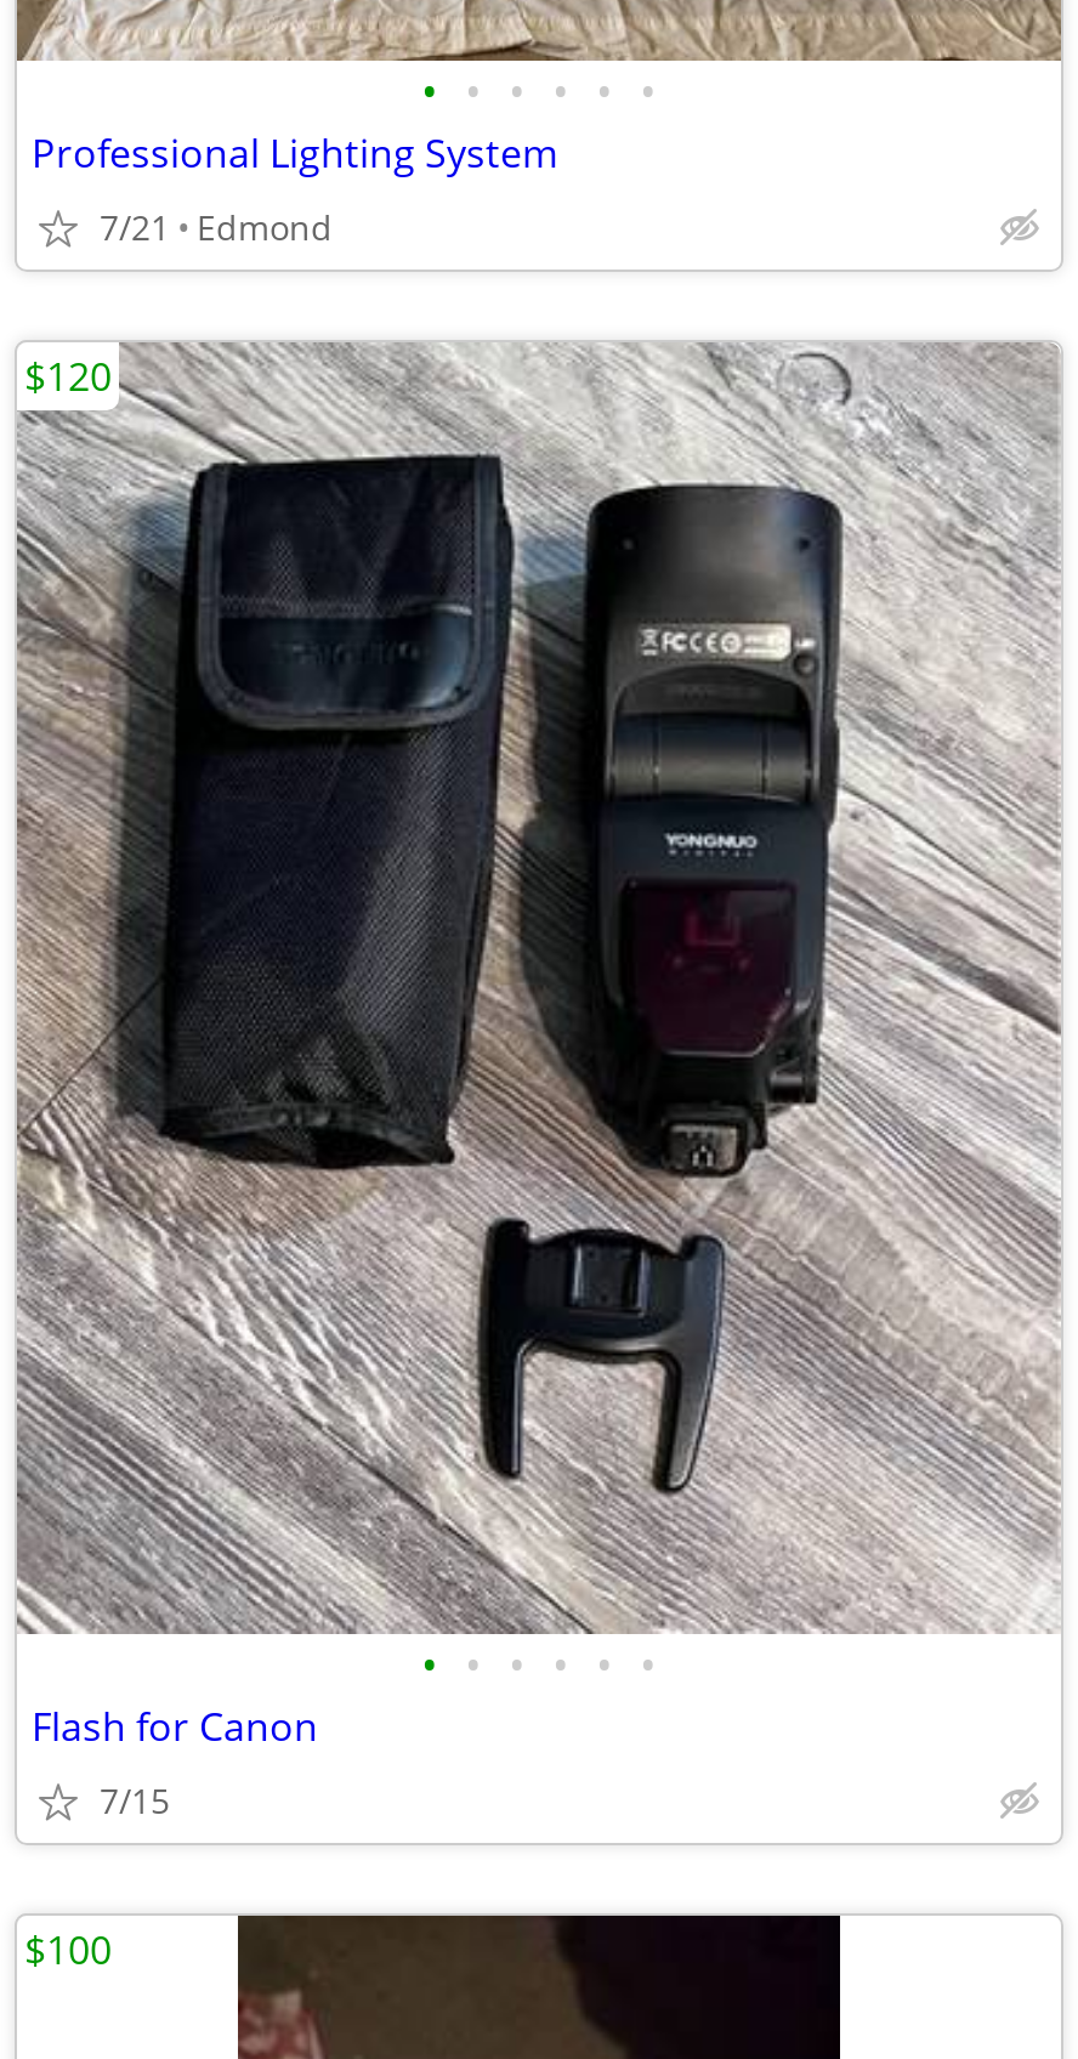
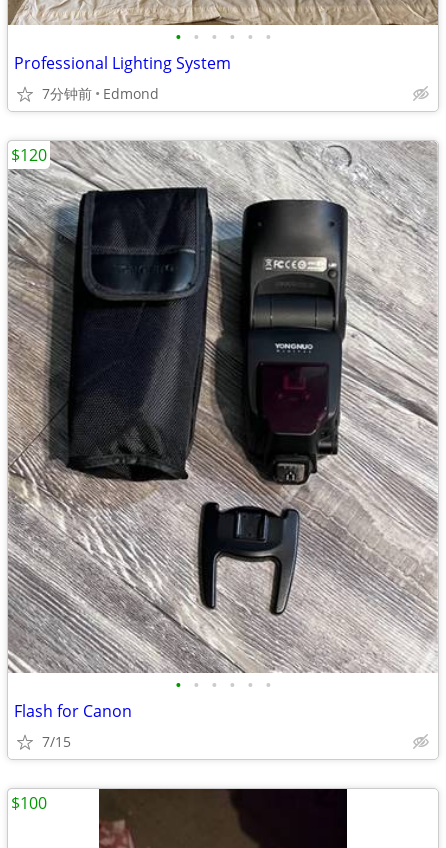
- 7/21 Edmond
+ 7分钟前 Edmond
